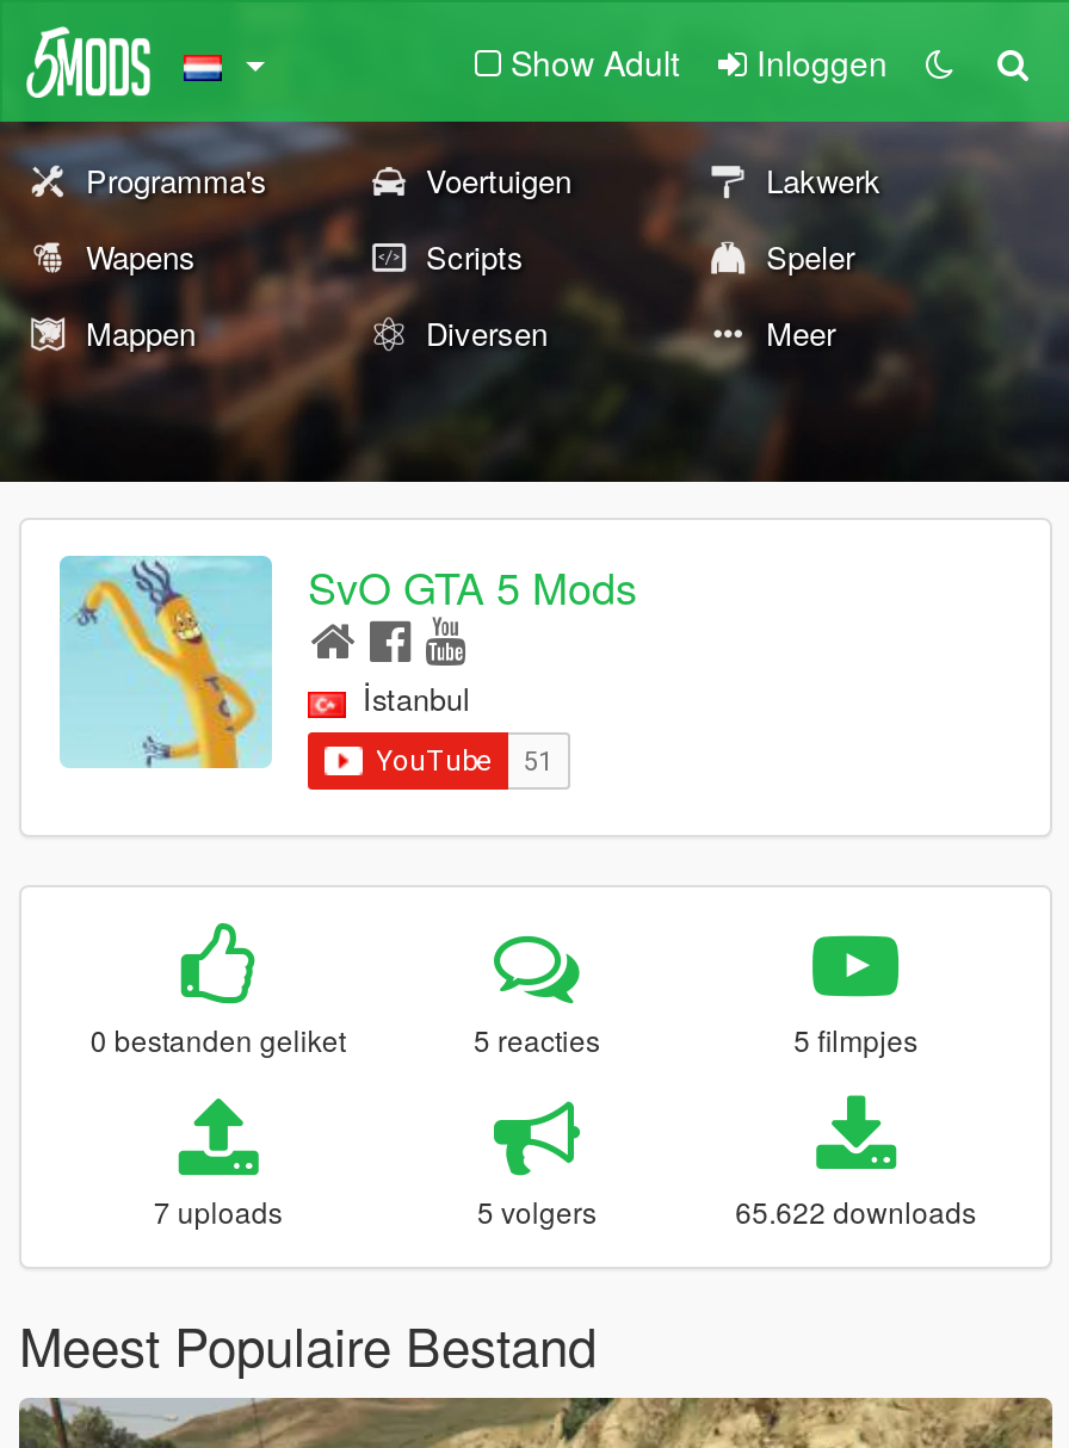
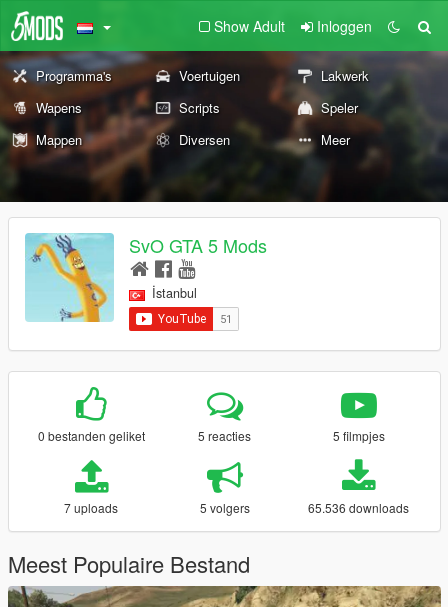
- 65.622 downloads
+ 65.536 downloads
